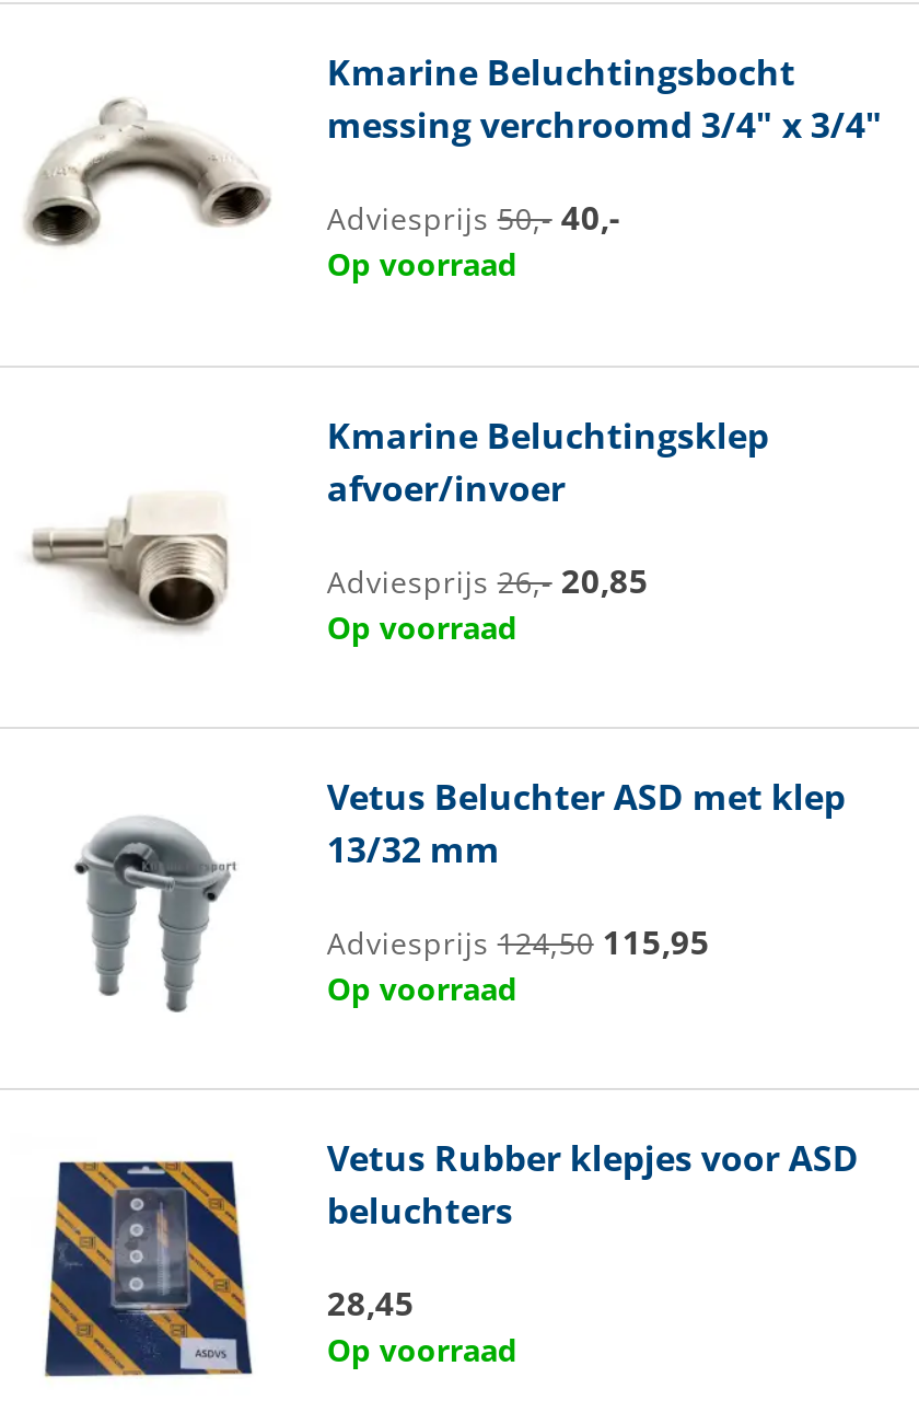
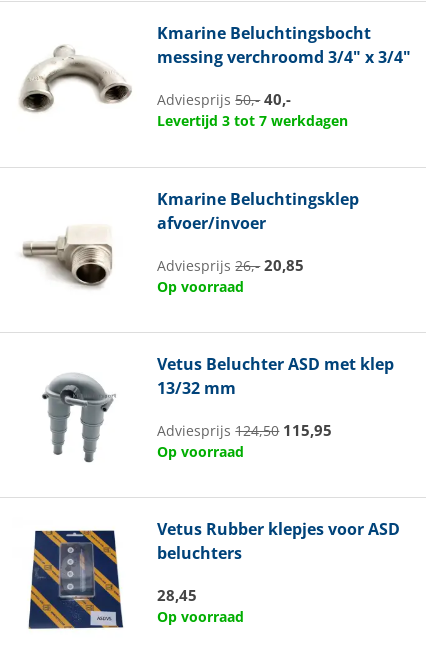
- Op voorraad
+ Levertijd 3 tot 7 werkdagen
